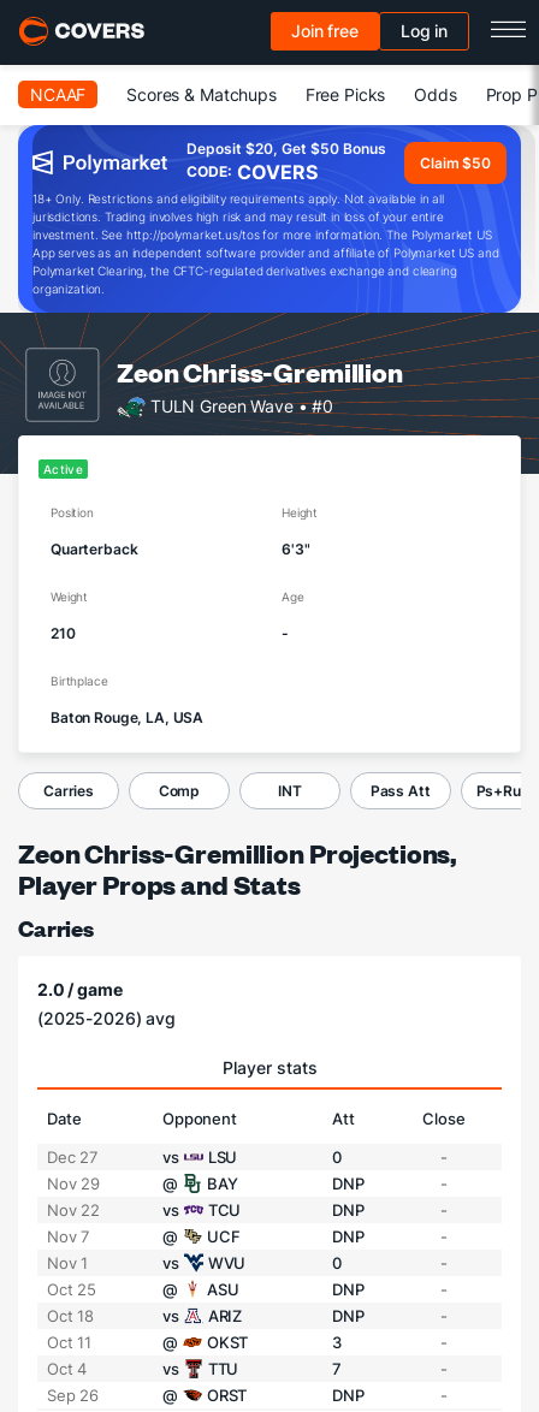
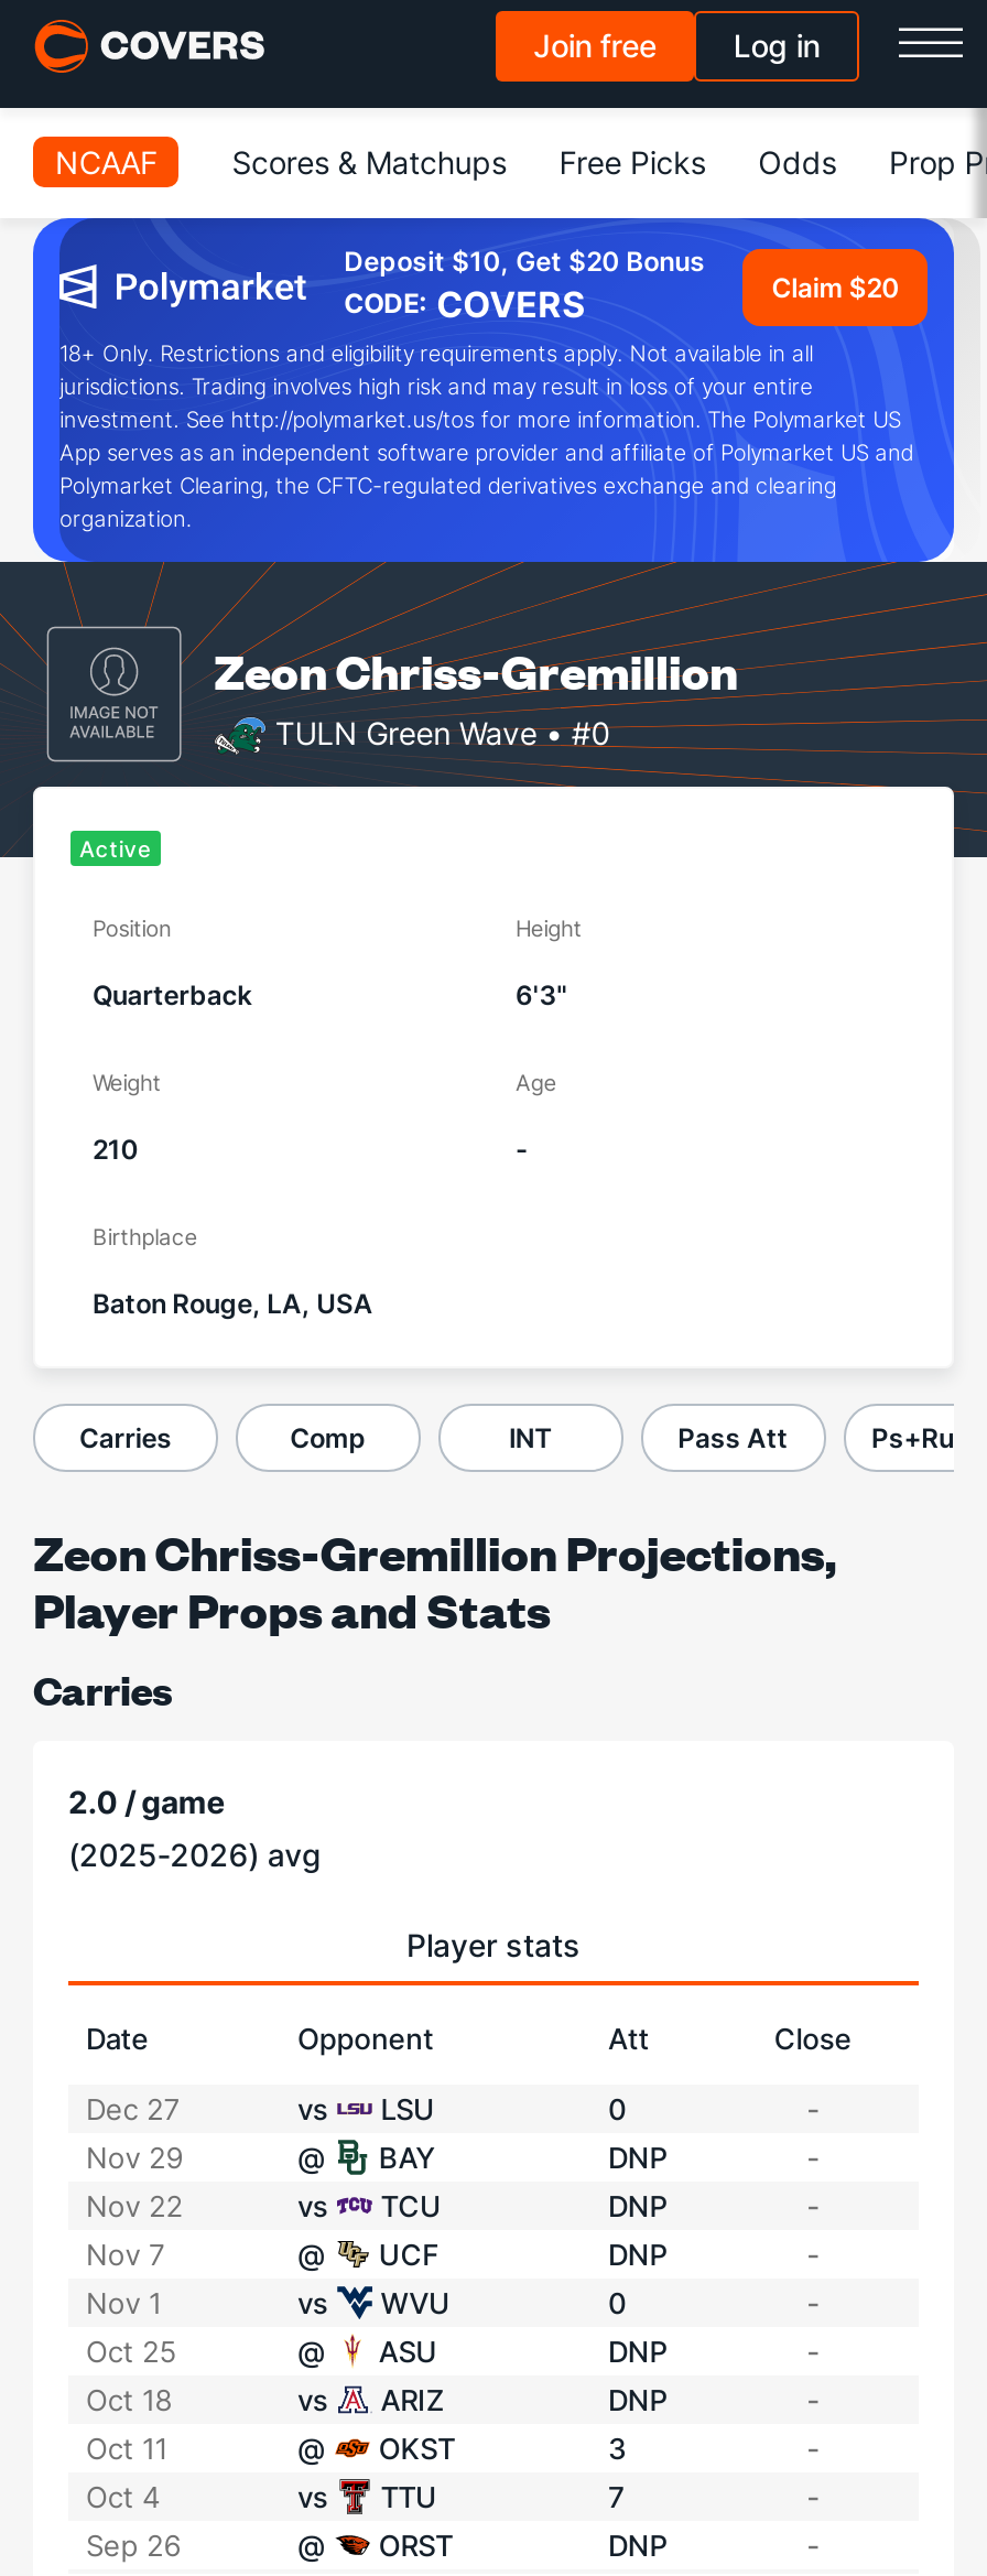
- Deposit $20, Get $50 Bonus
+ Deposit $10, Get $20 Bonus

- Claim $50
+ Claim $20
